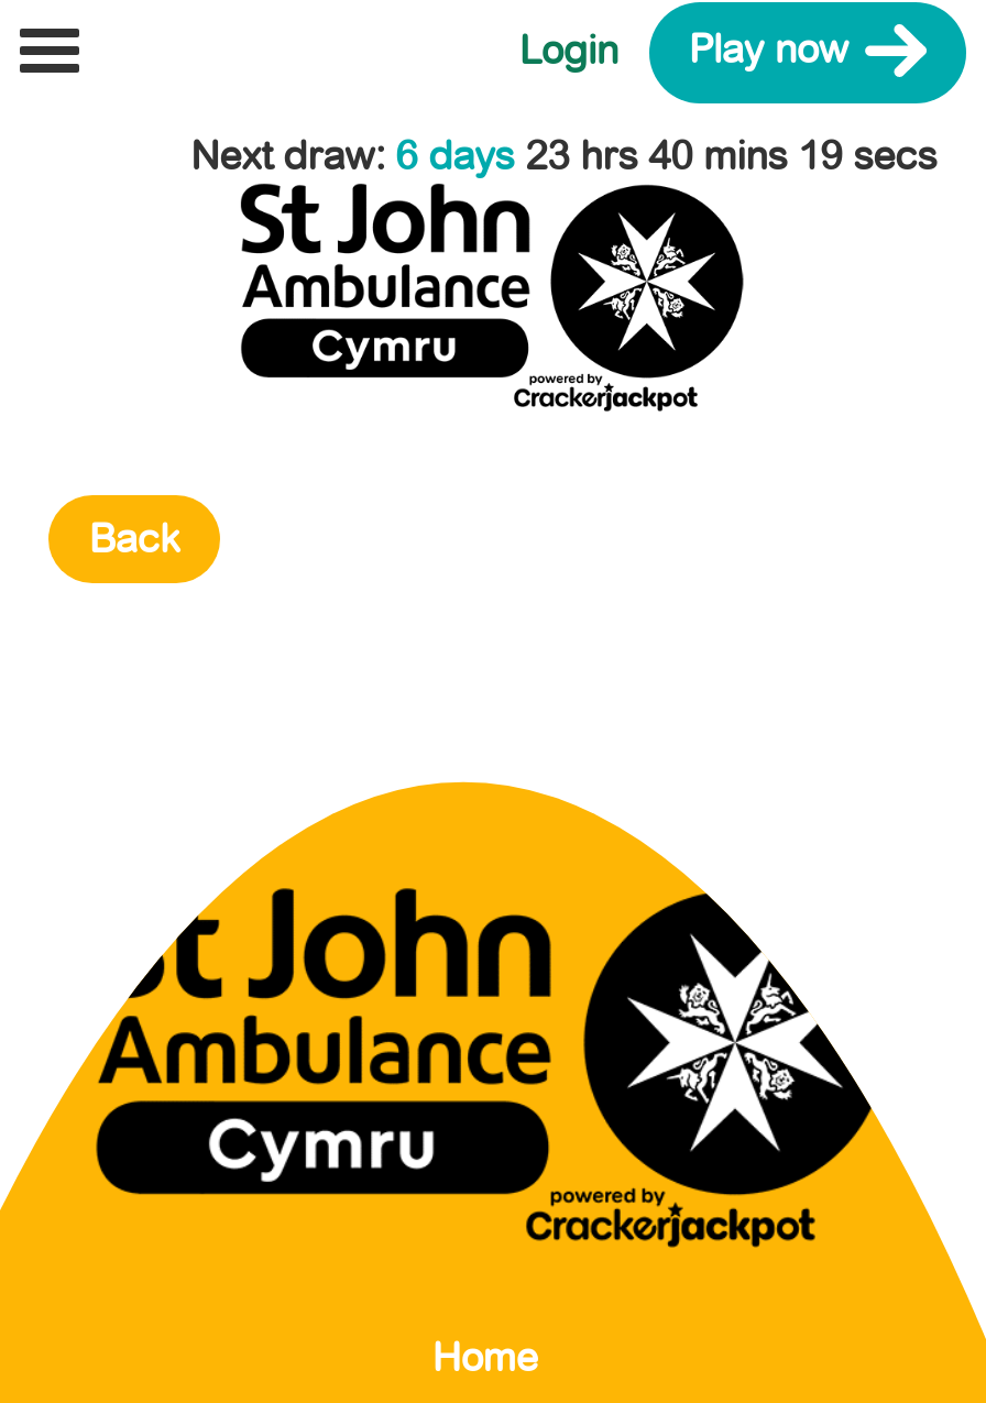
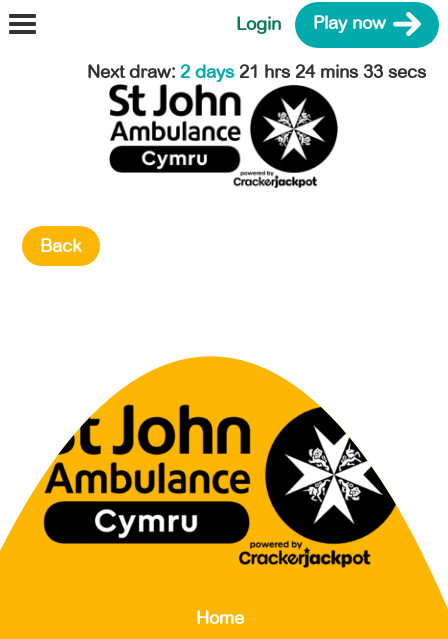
- Next draw: 6 days 23 hrs 40 mins 19 secs
+ Next draw: 2 days 21 hrs 24 mins 33 secs
